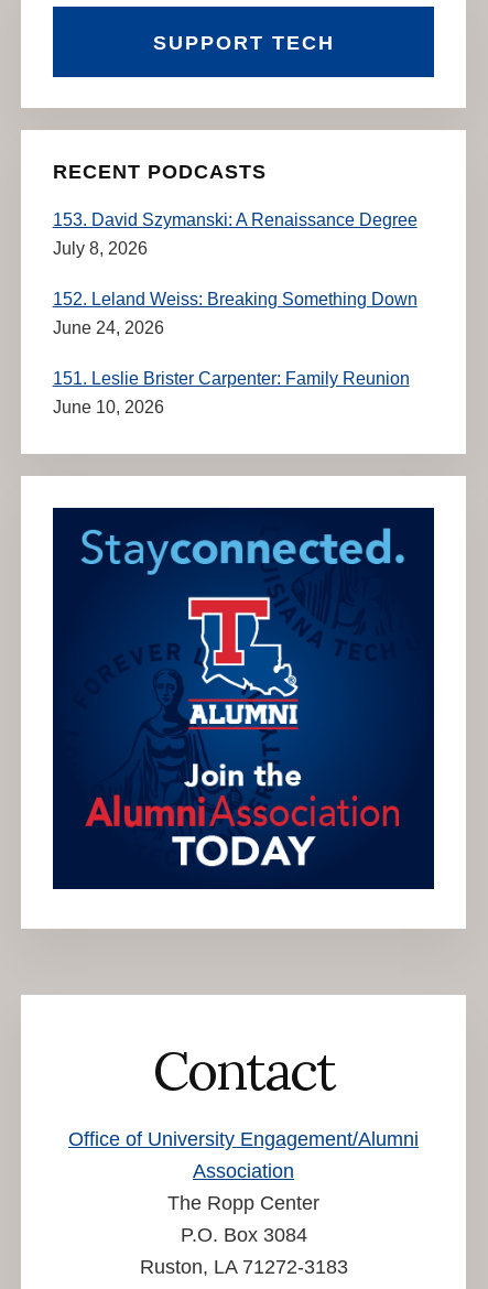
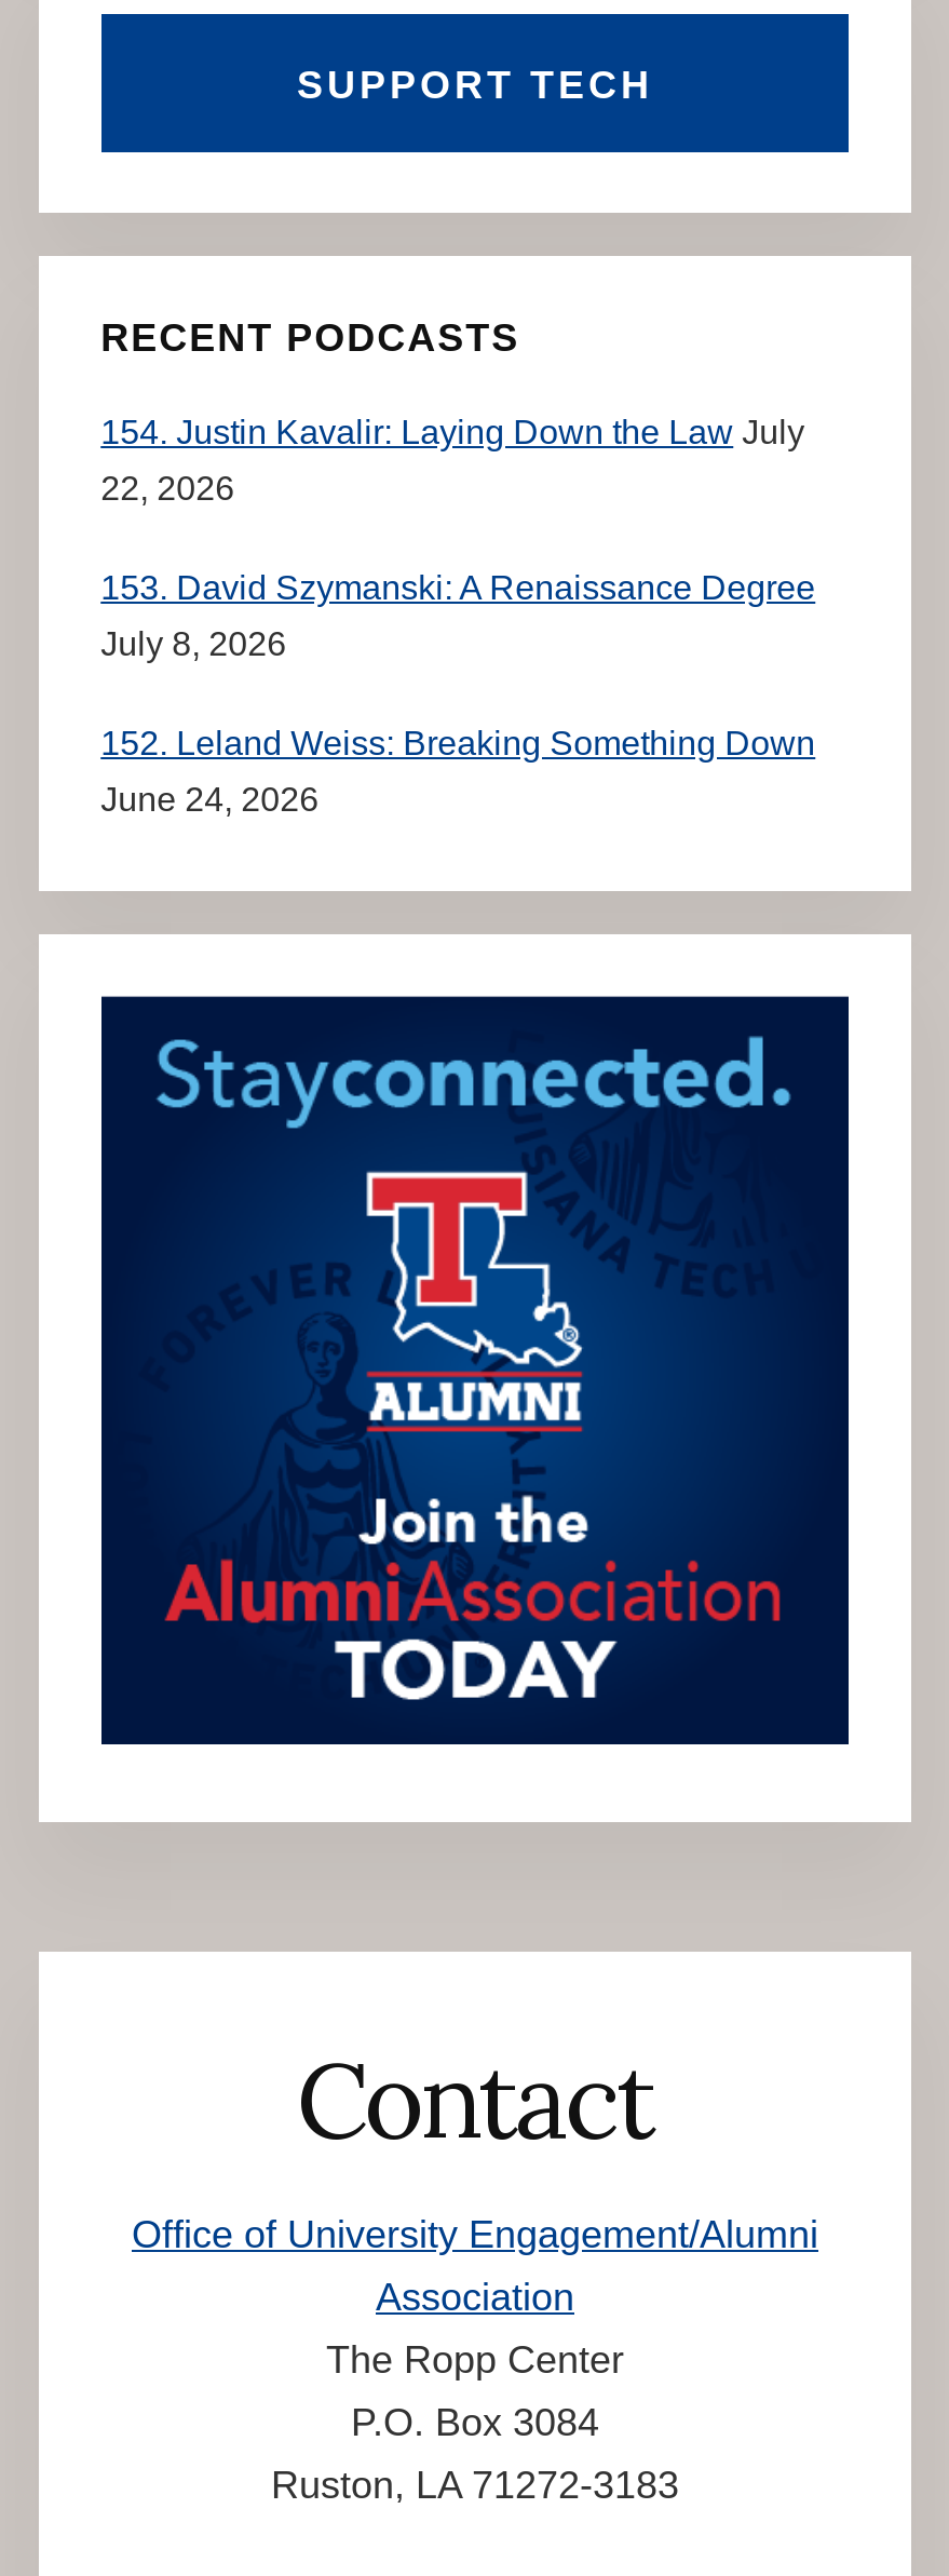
+ 154. Justin Kavalir: Laying Down the Law July
+ 22, 2026

moved down: 153. David Szymanski: A Renaissance Degree | July 8, 2026 | 152. Leland Weiss: Breaking Something Down | June 24, 2026

- 151. Leslie Brister Carpenter: Family Reunion
- June 10, 2026
